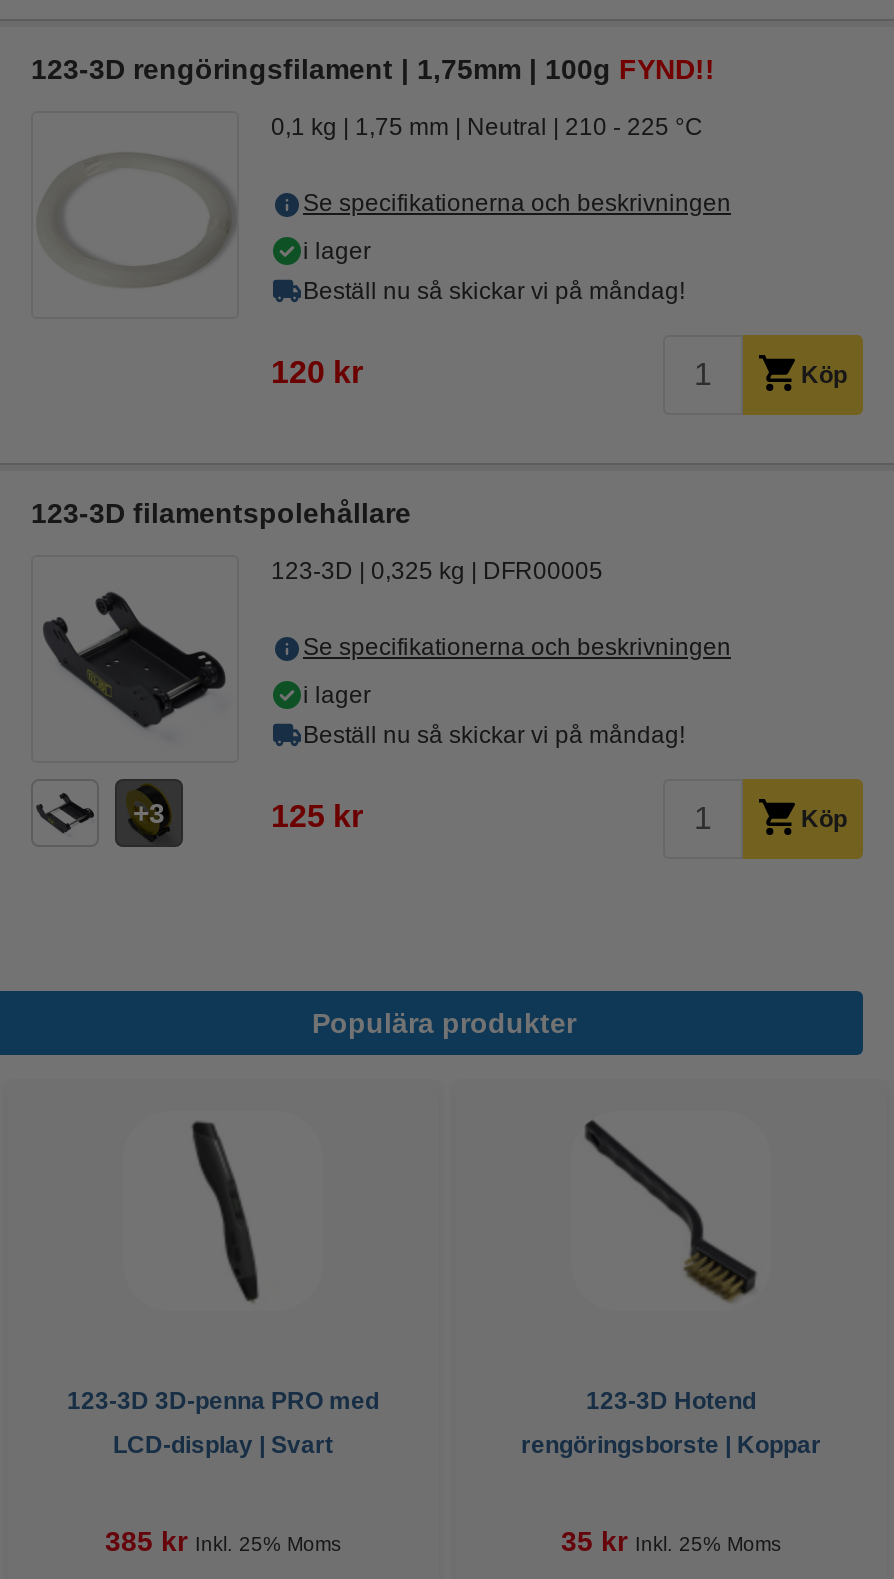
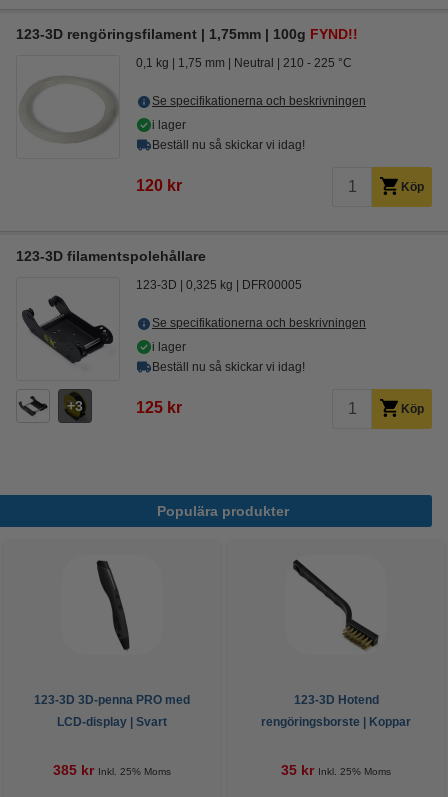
- Beställ nu så skickar vi på måndag!
+ Beställ nu så skickar vi idag!

- Beställ nu så skickar vi på måndag!
+ Beställ nu så skickar vi idag!
